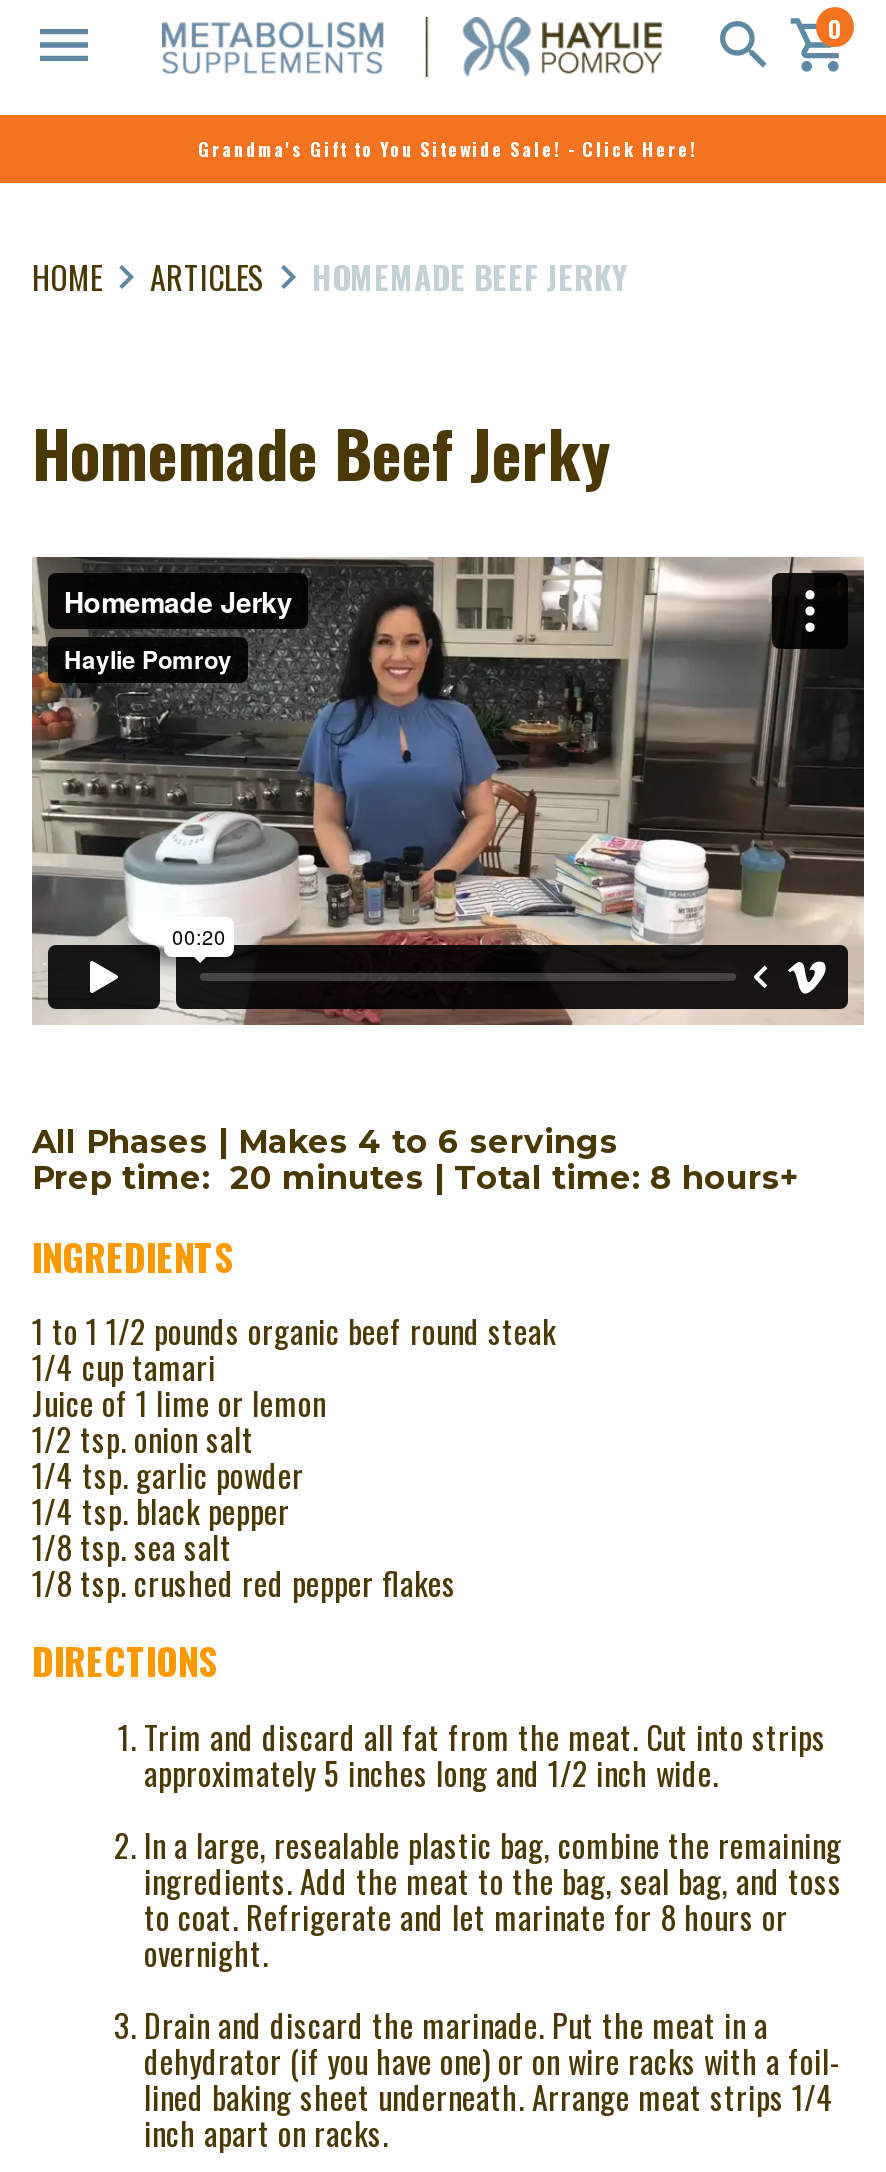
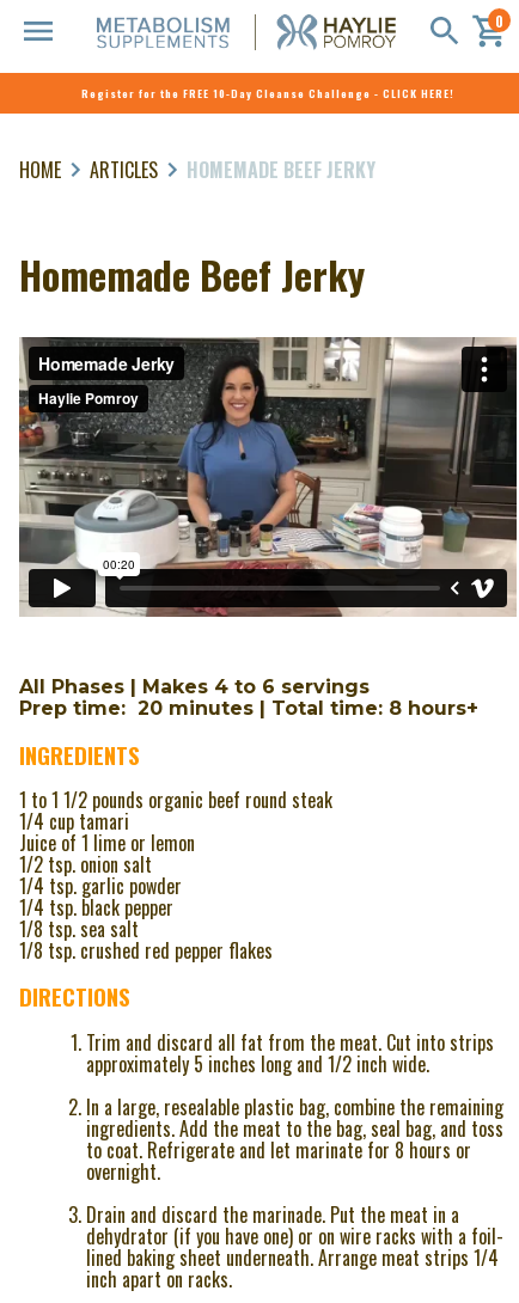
- Grandma's Gift to You Sitewide Sale! - Click Here!
+ Register for the FREE 10-Day Cleanse Challenge - CLICK HERE!
